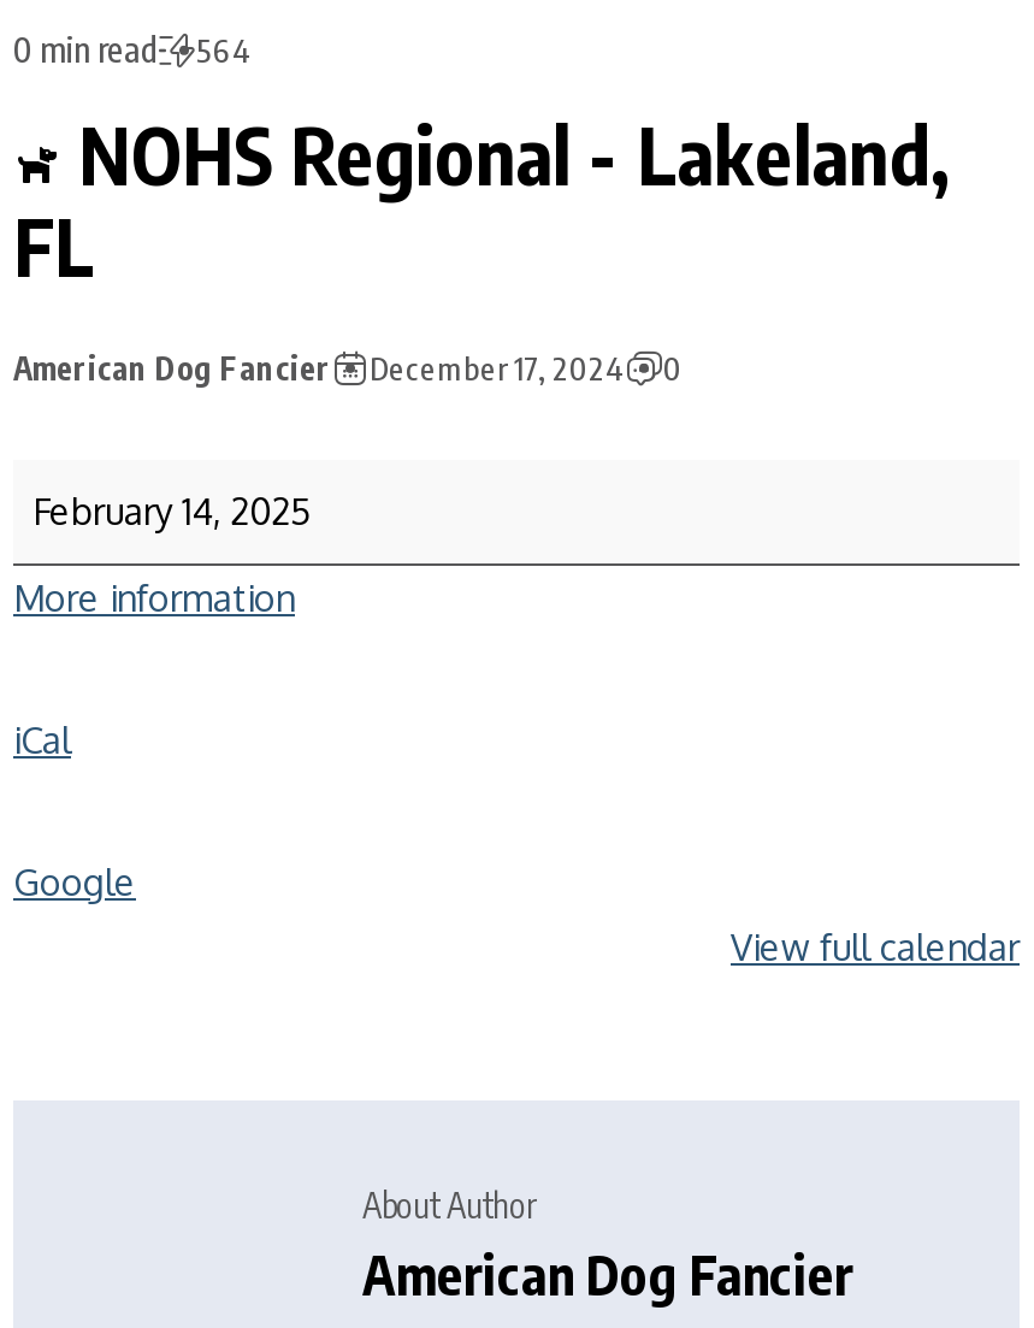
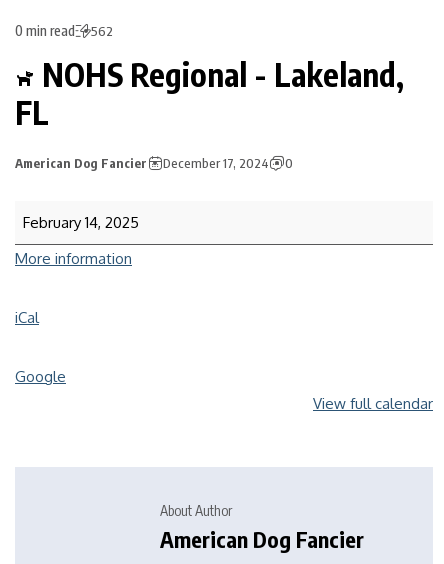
- 0 min read 564
+ 0 min read 562
